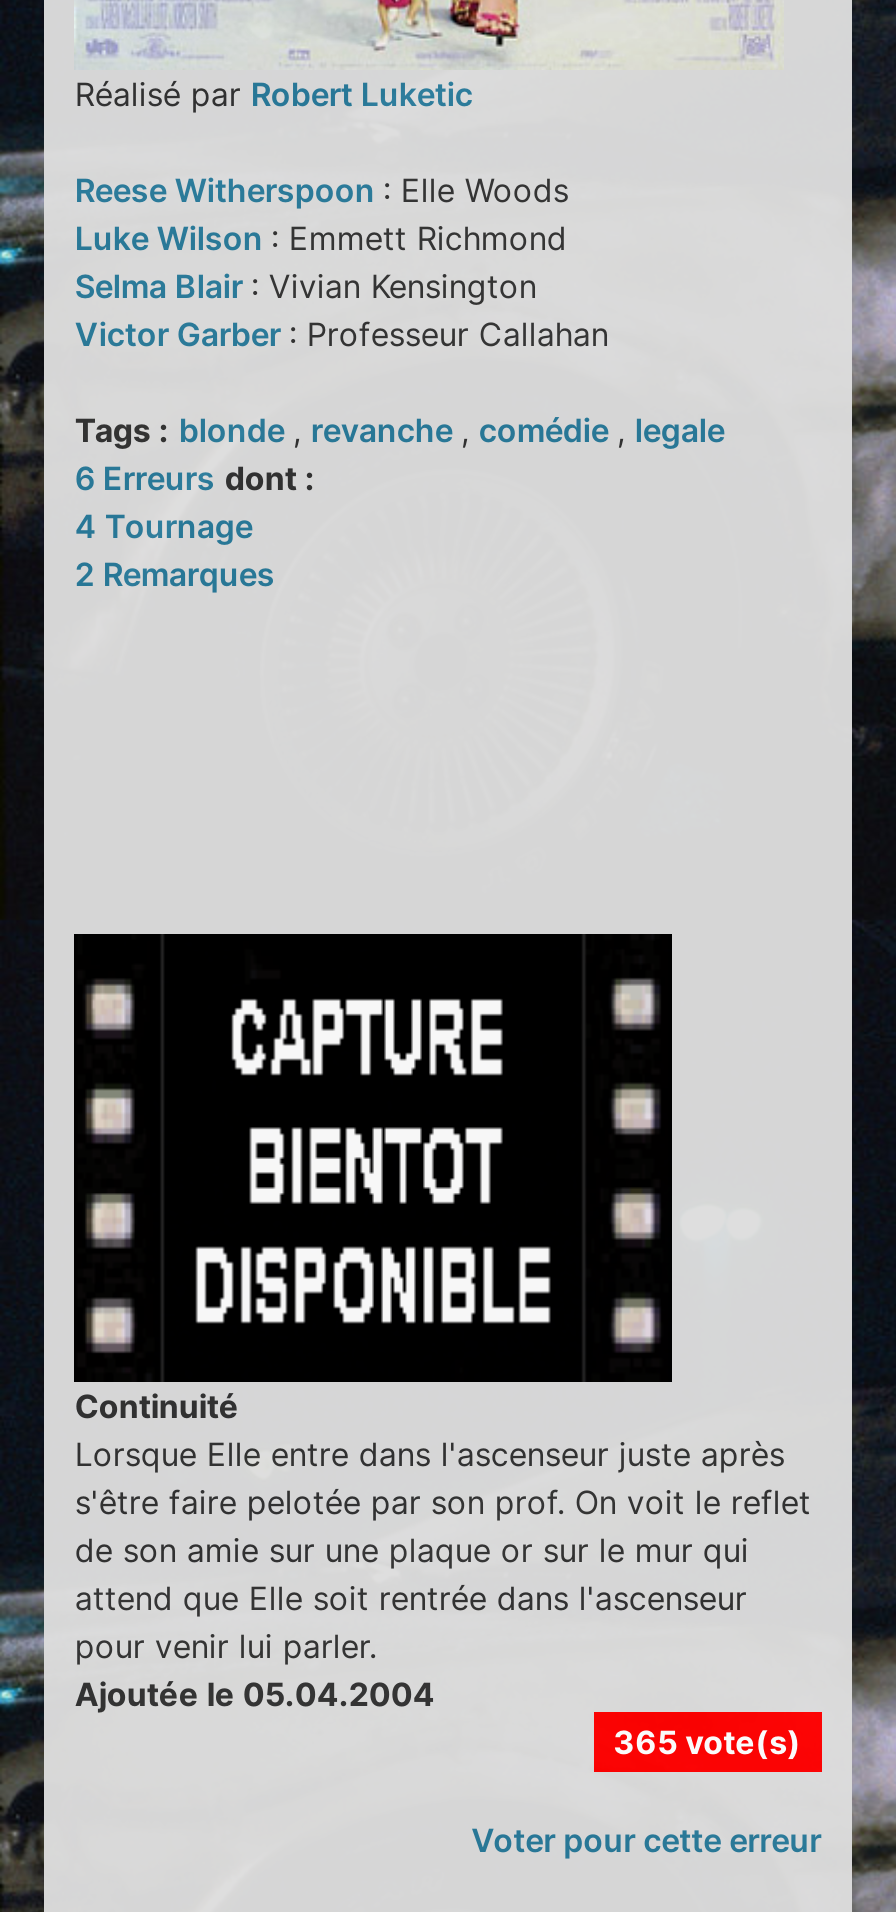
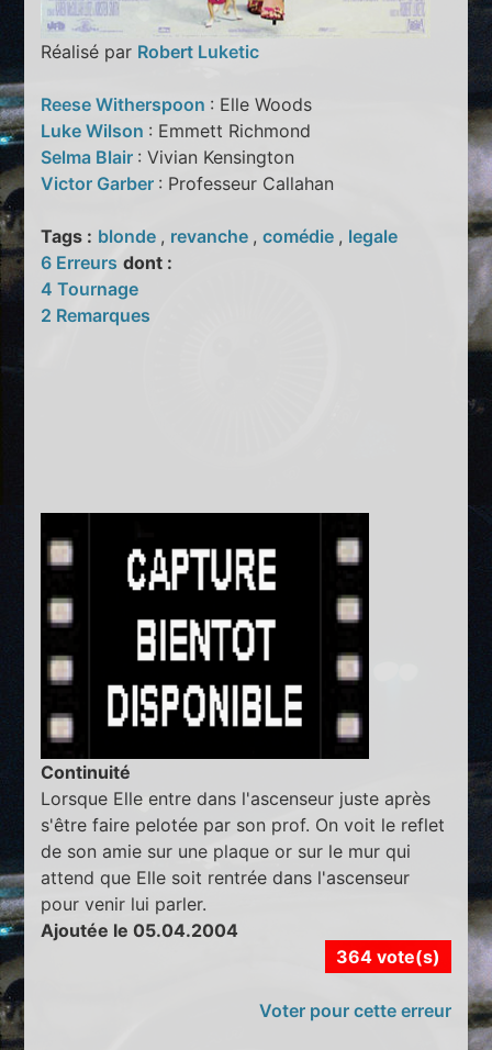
- 365 vote(s)
+ 364 vote(s)
